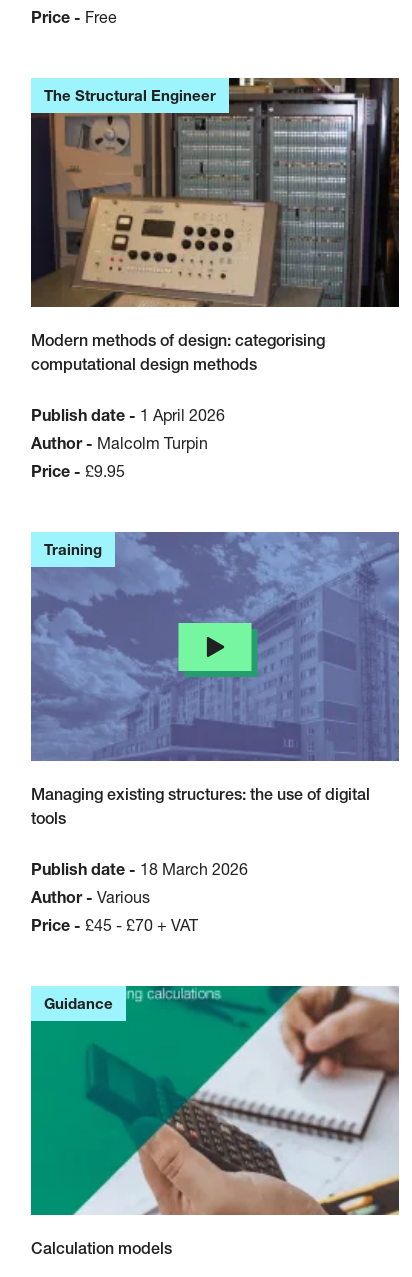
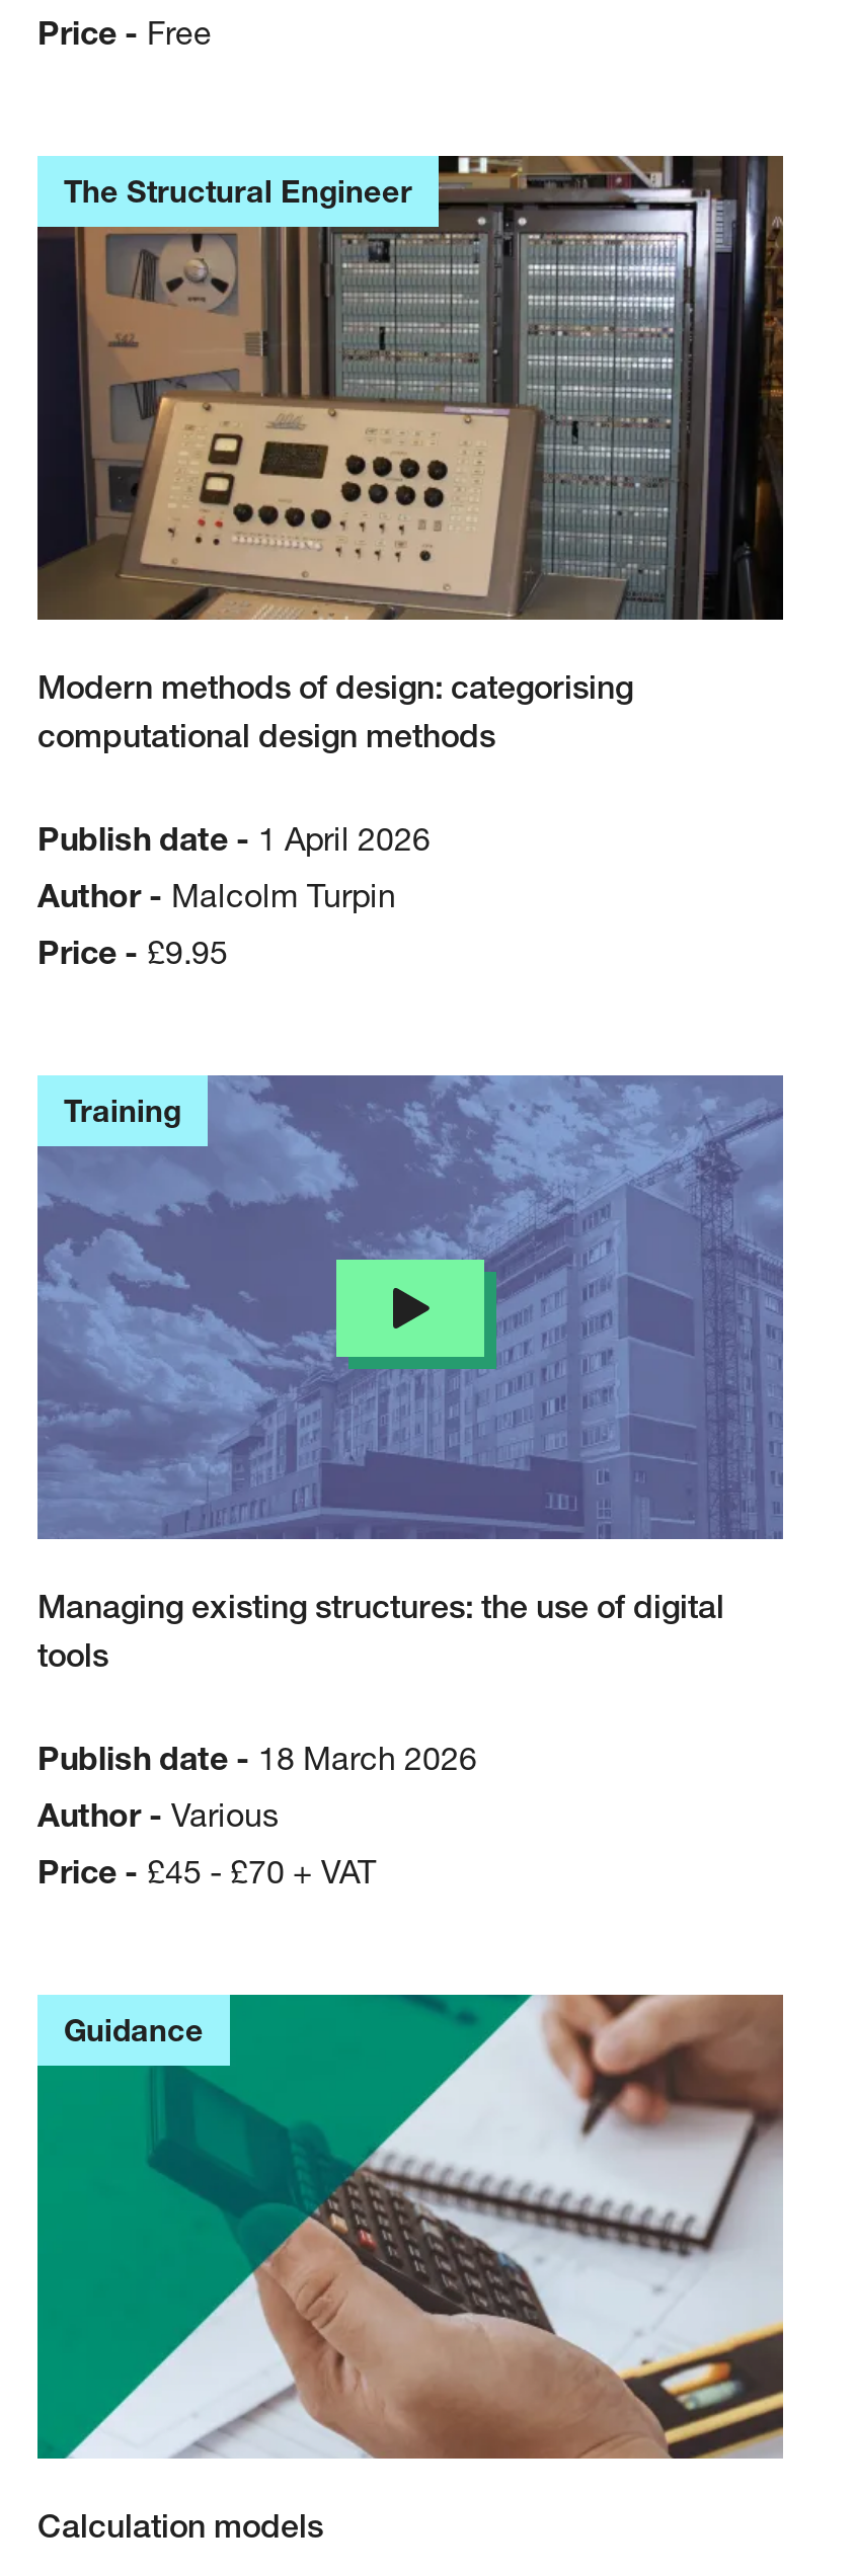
- [image]
+ [image]
